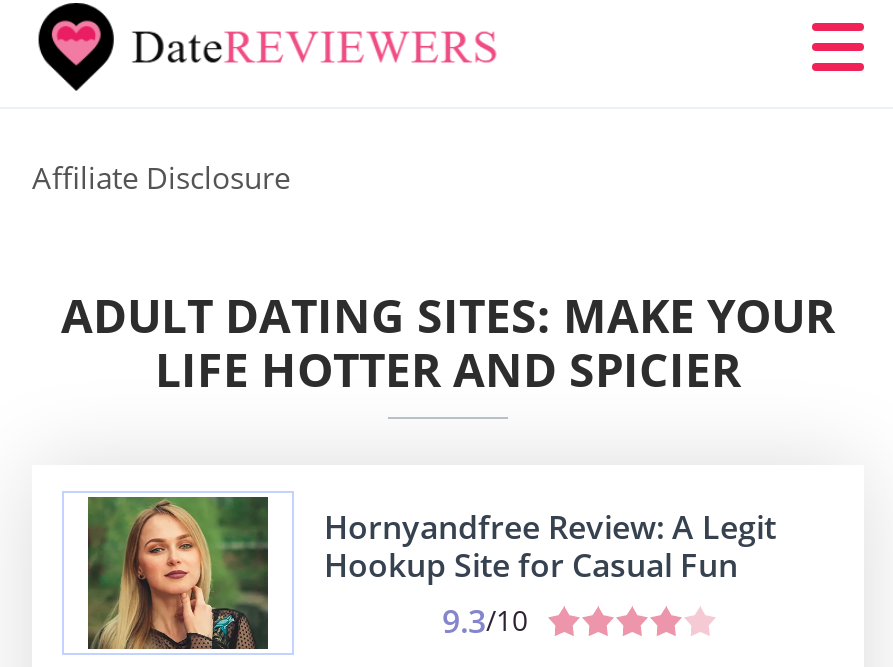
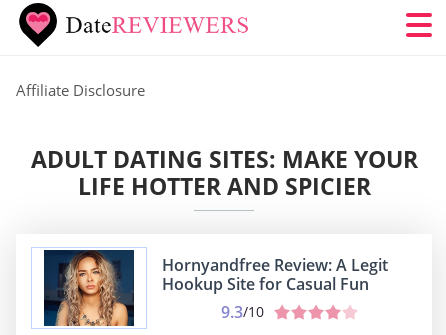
- [image]
+ [image]
